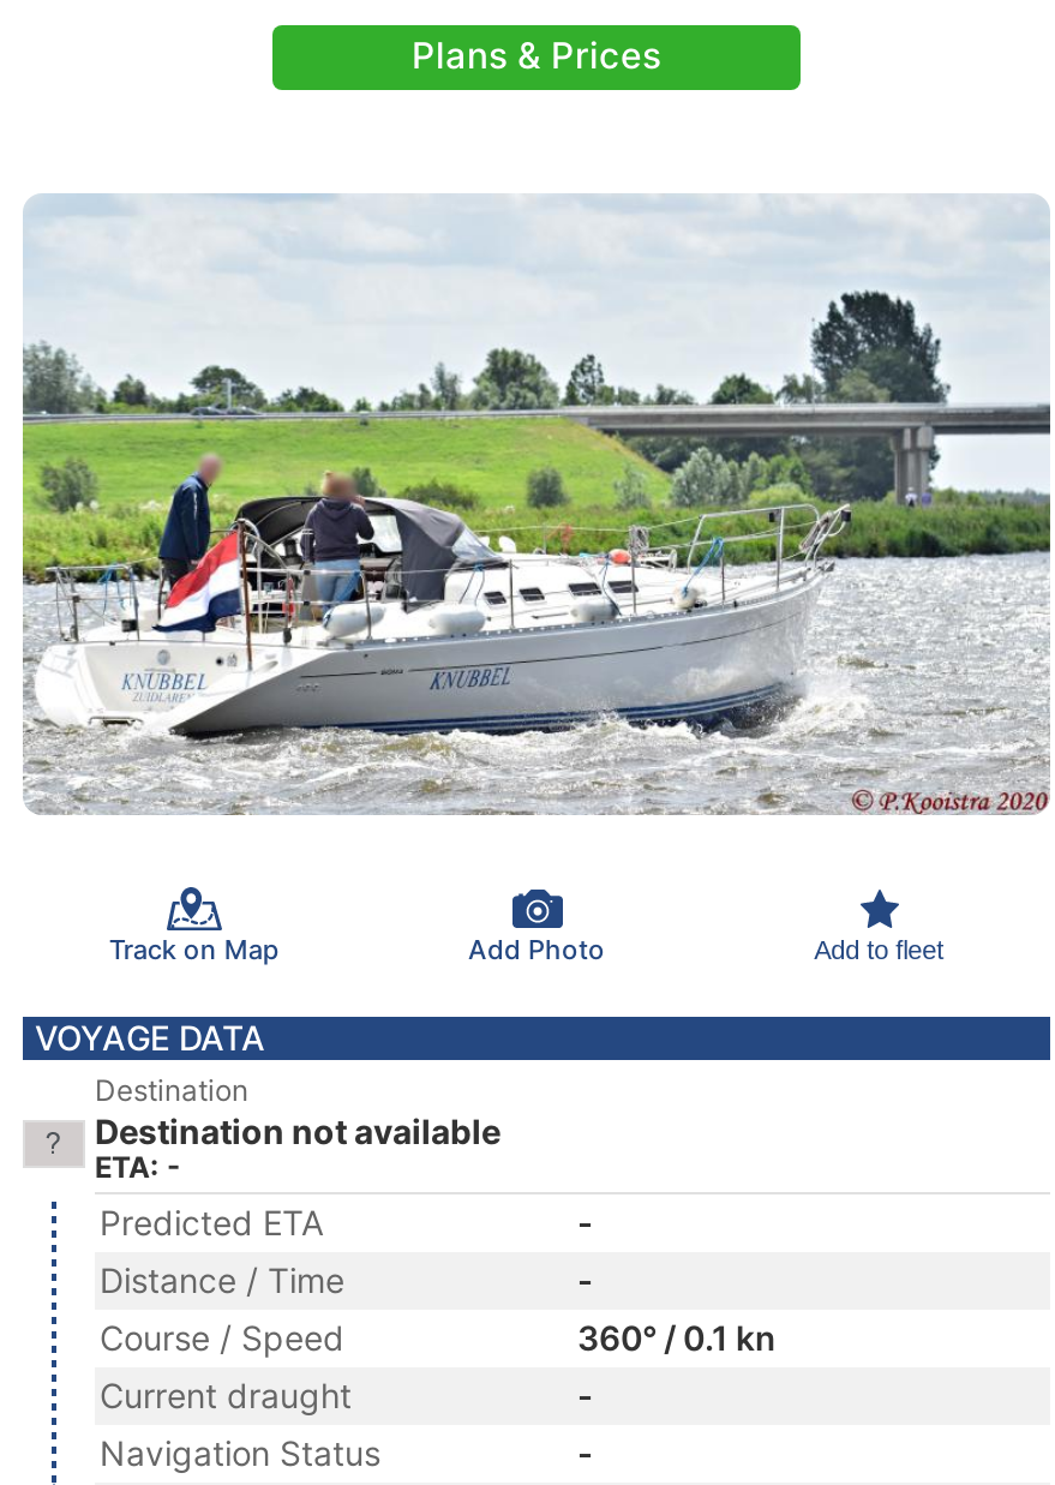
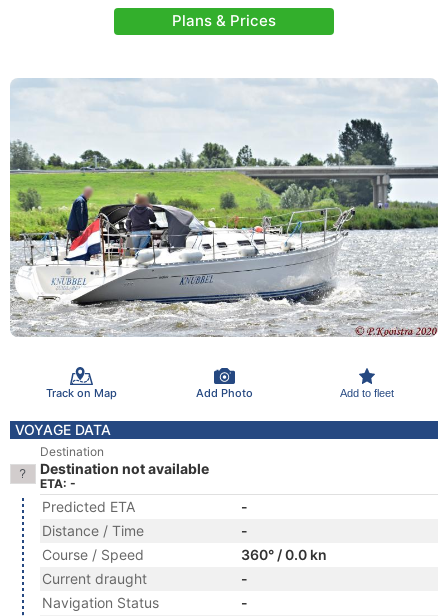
- 360° / 0.1 kn
+ 360° / 0.0 kn
